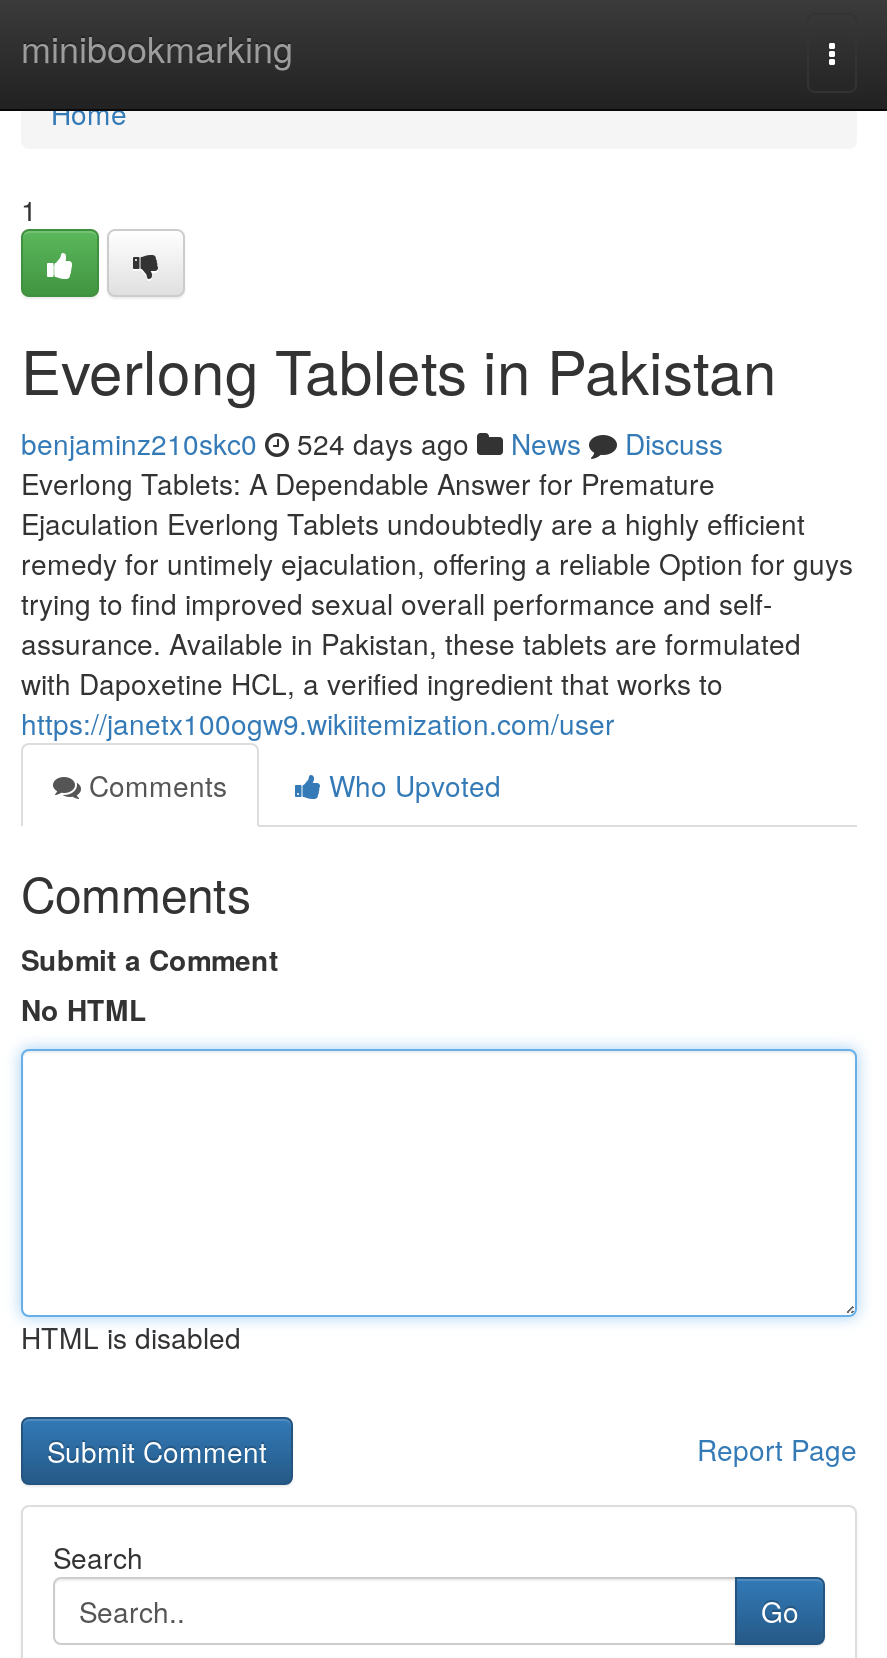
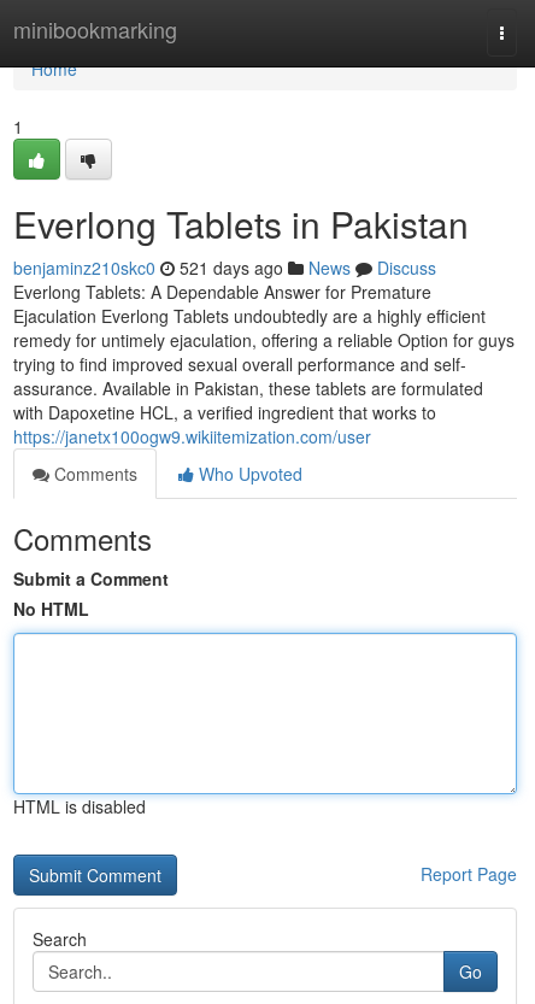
- benjaminz210skc0 524 days ago News Discuss
+ benjaminz210skc0 521 days ago News Discuss
